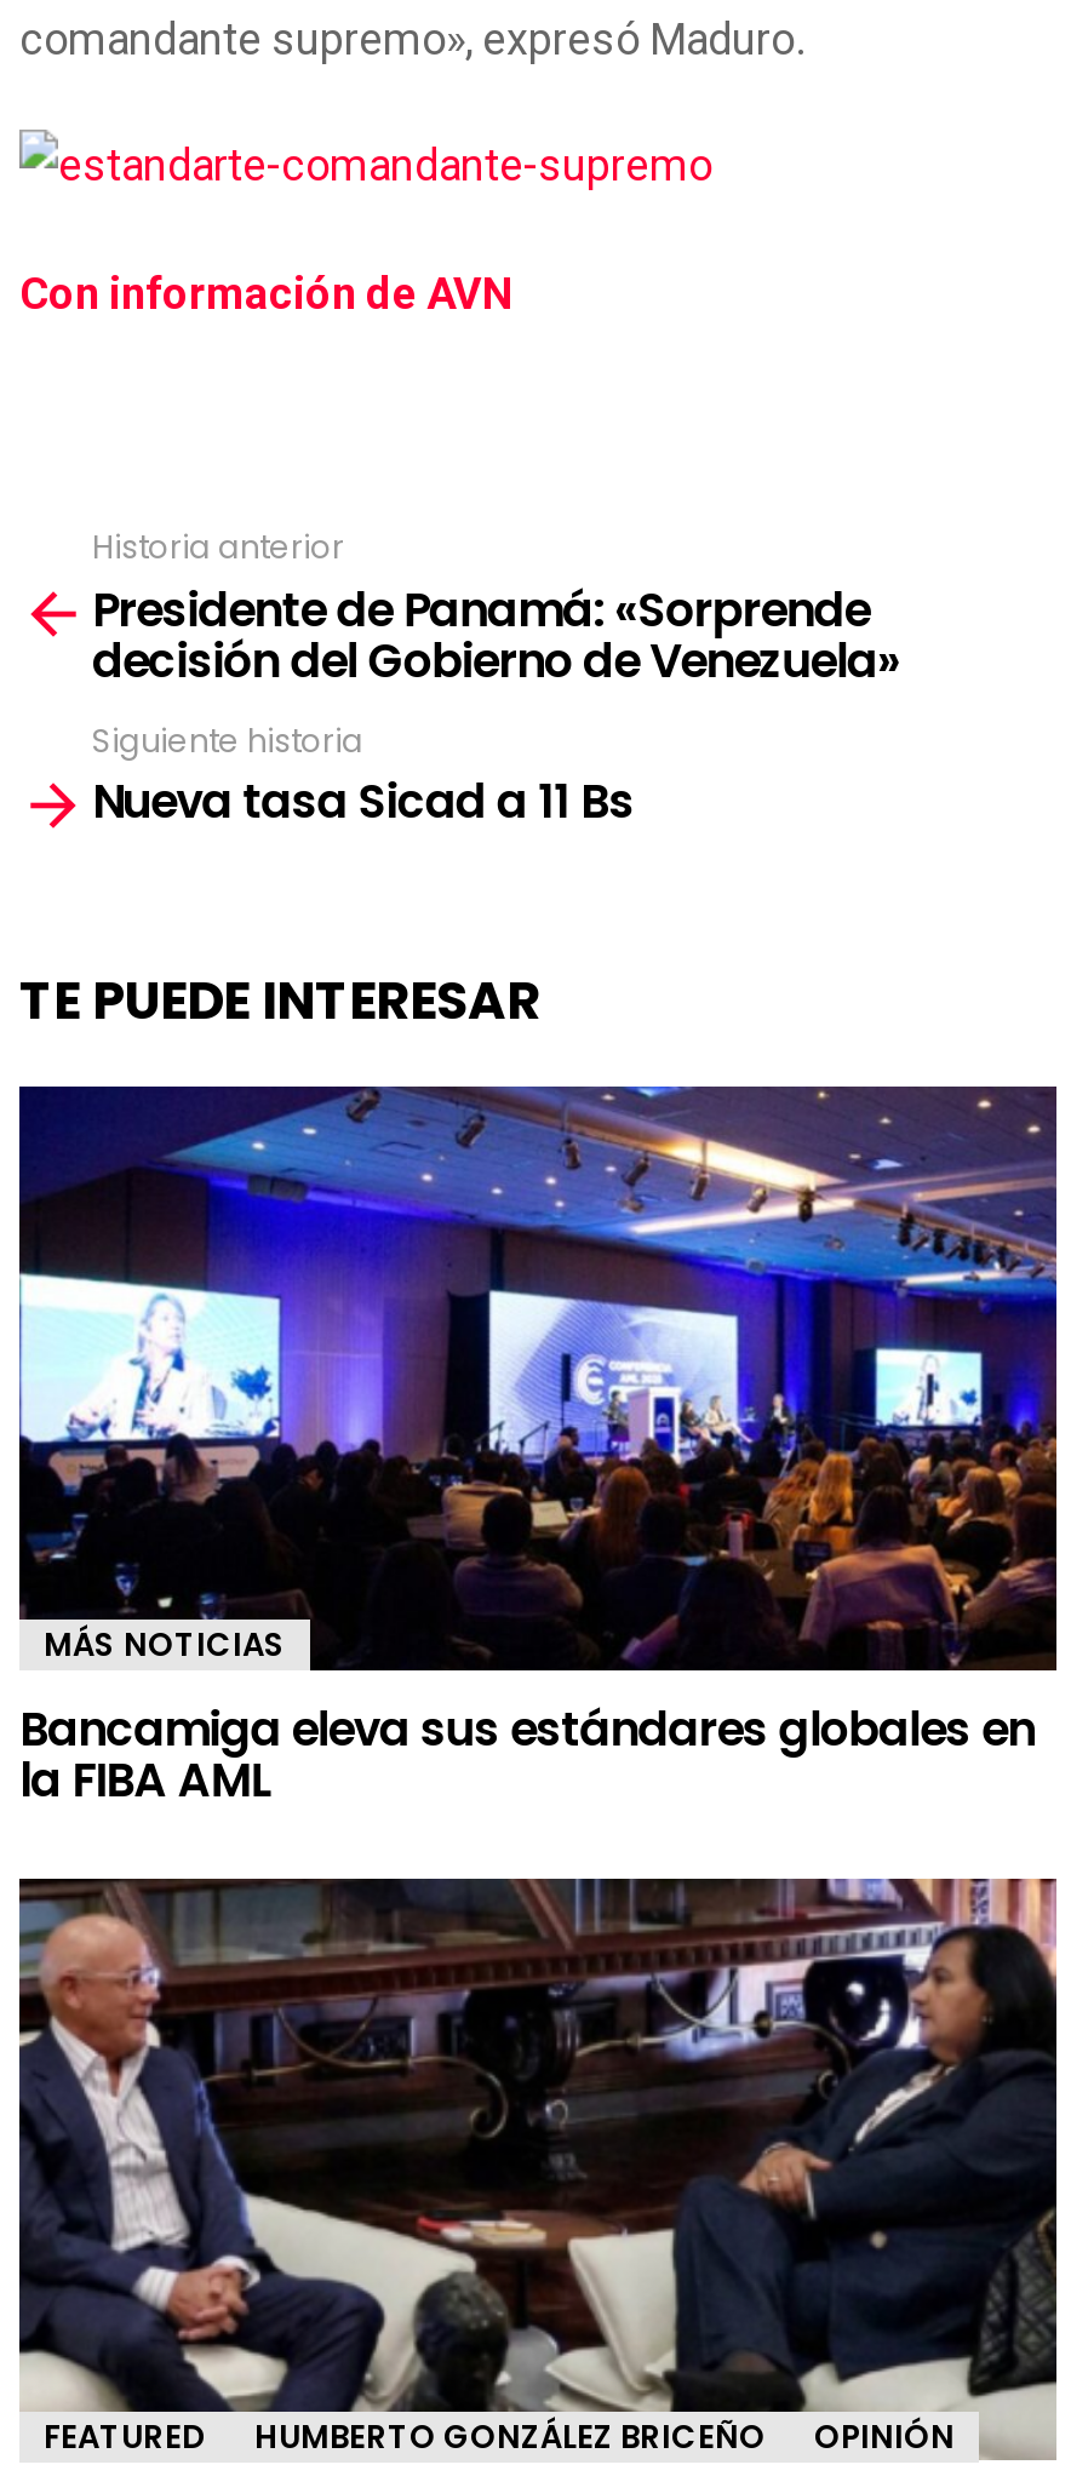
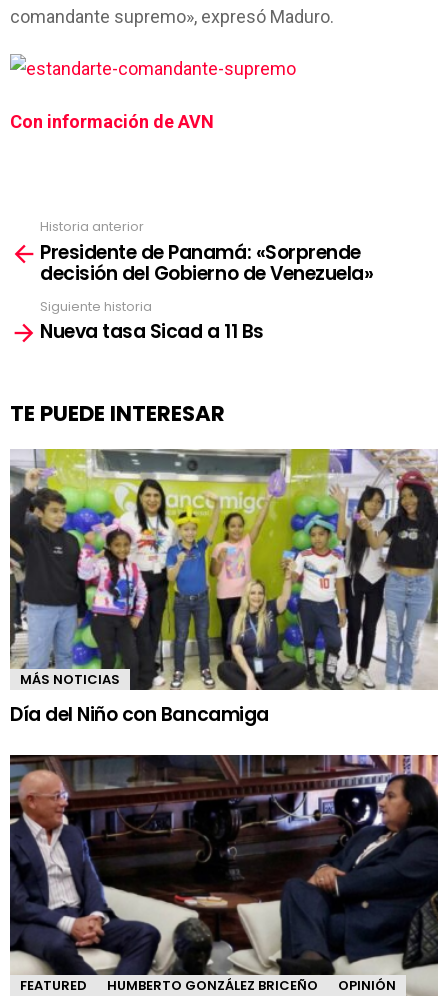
- [image]
- Bancamiga eleva sus estándares globales en
- la FIBA AML
+ [image]
+ Día del Niño con Bancamiga
